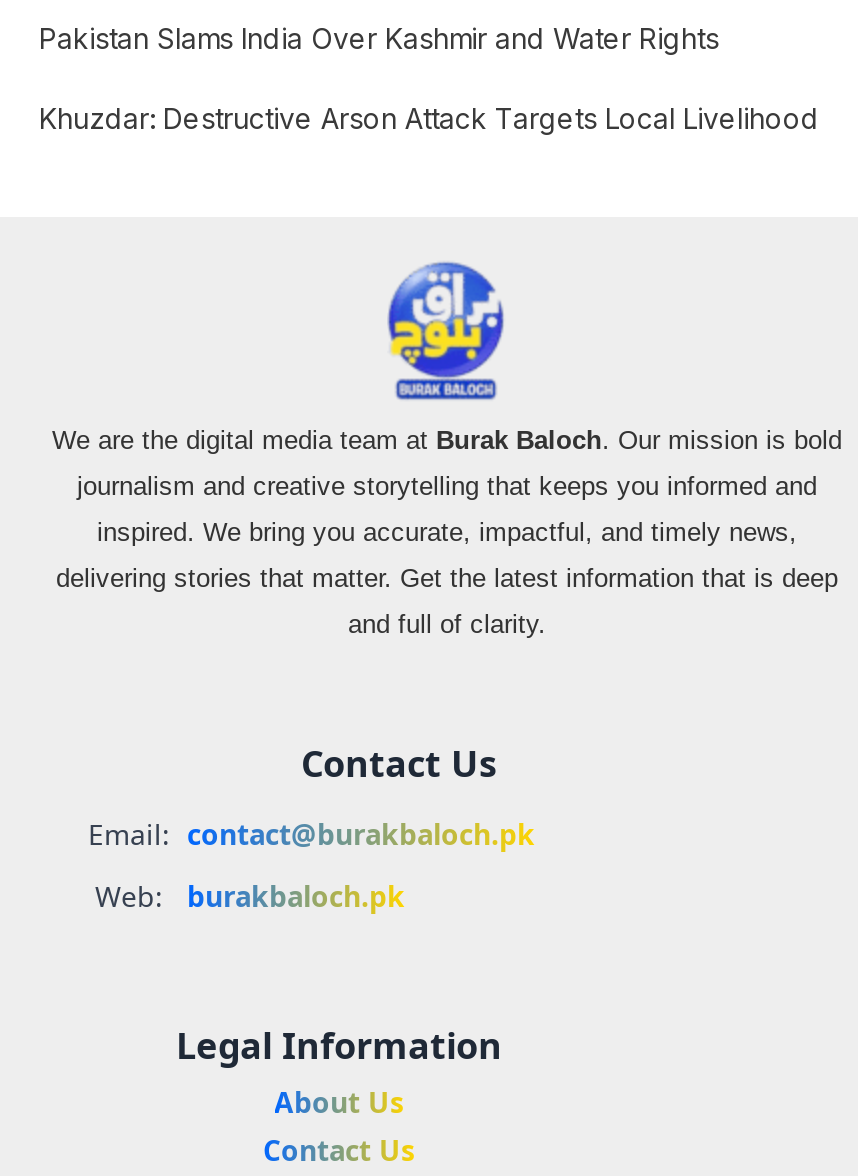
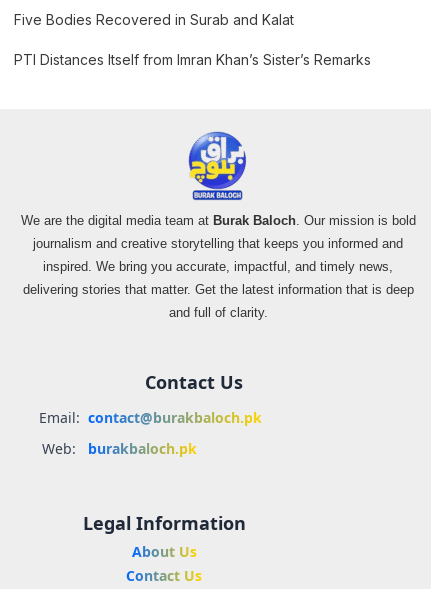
- Pakistan Slams India Over Kashmir and Water Rights
+ Five Bodies Recovered in Surab and Kalat

- Khuzdar: Destructive Arson Attack Targets Local Livelihood
+ PTI Distances Itself from Imran Khan’s Sister’s Remarks
